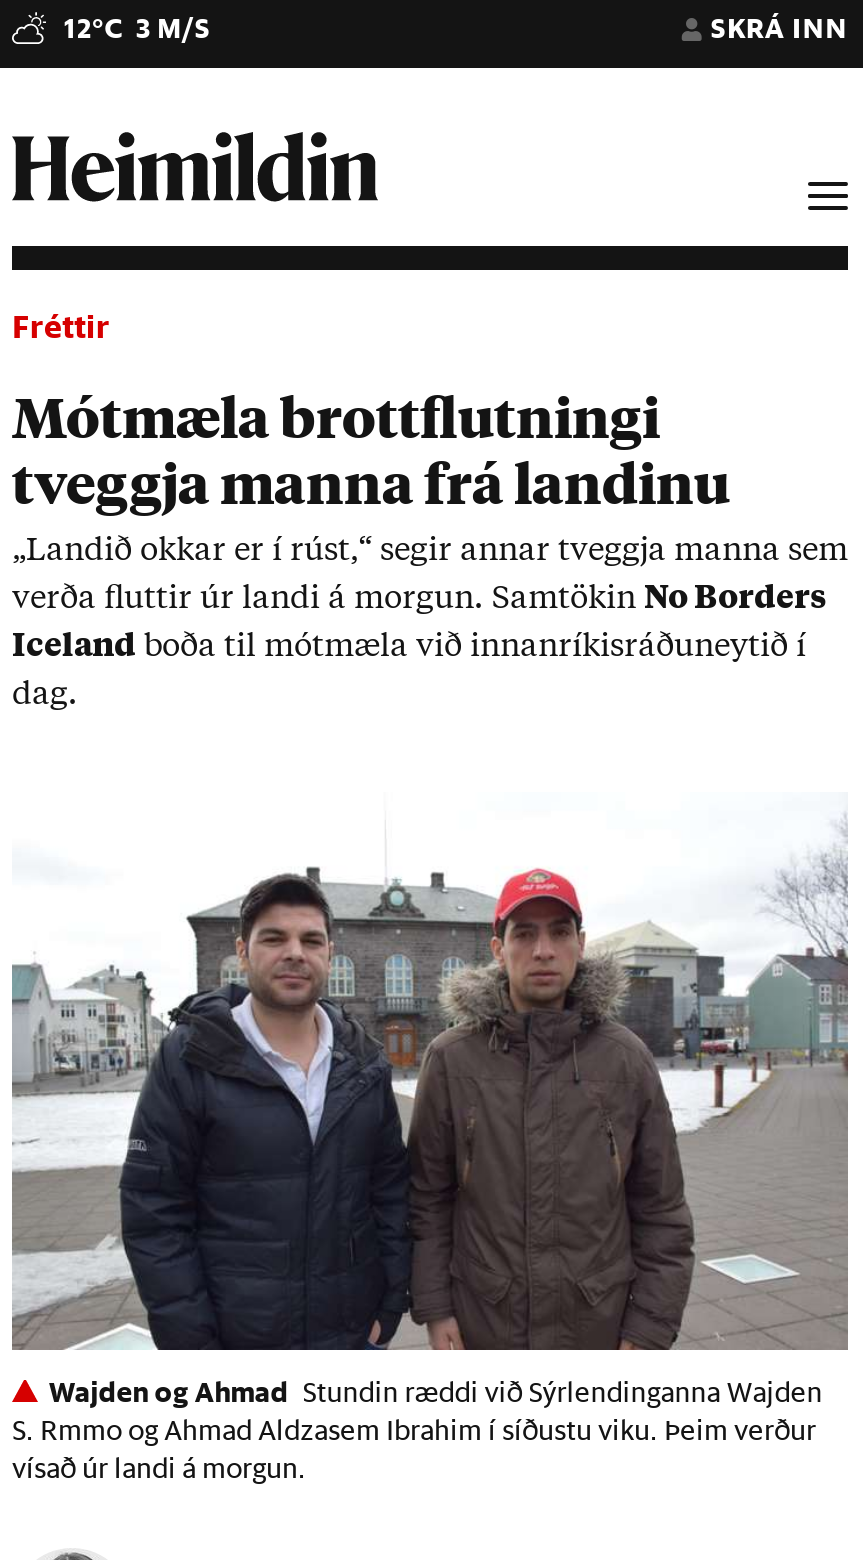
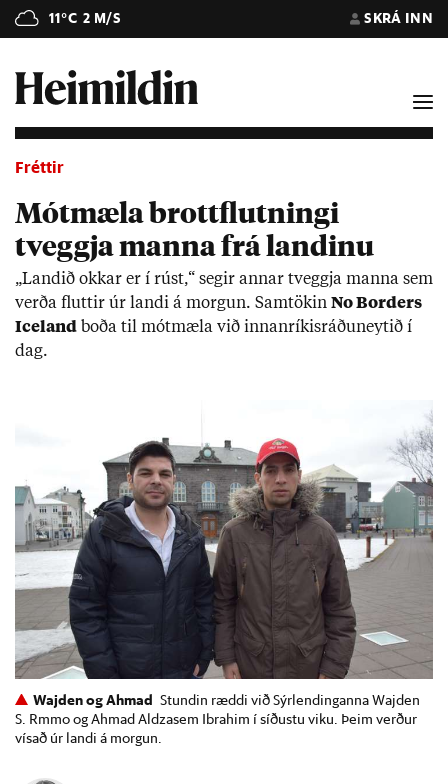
- 12°C 3 M/S
+ 11°C 2 M/S
